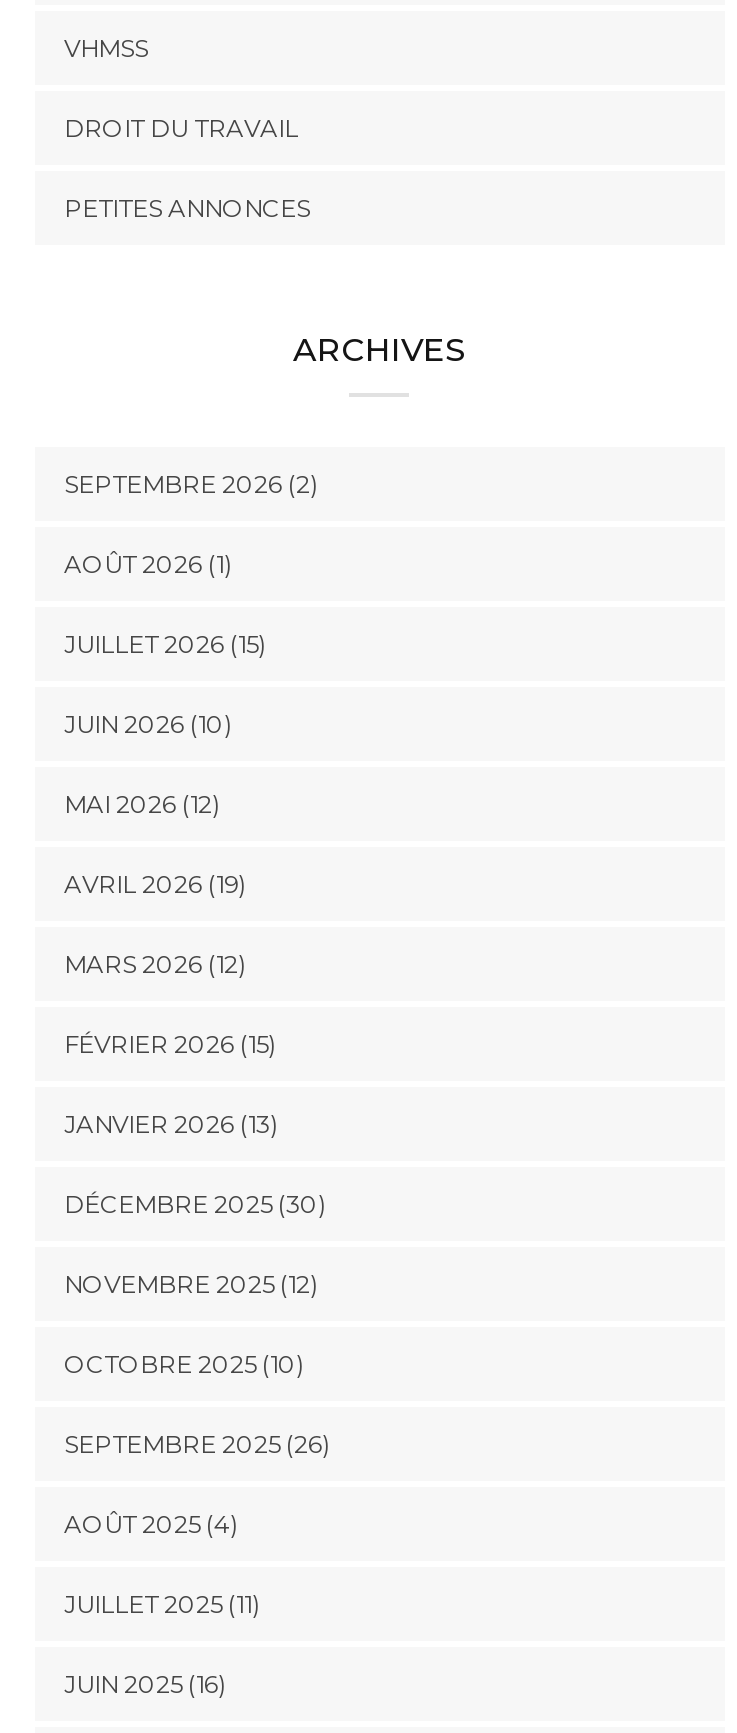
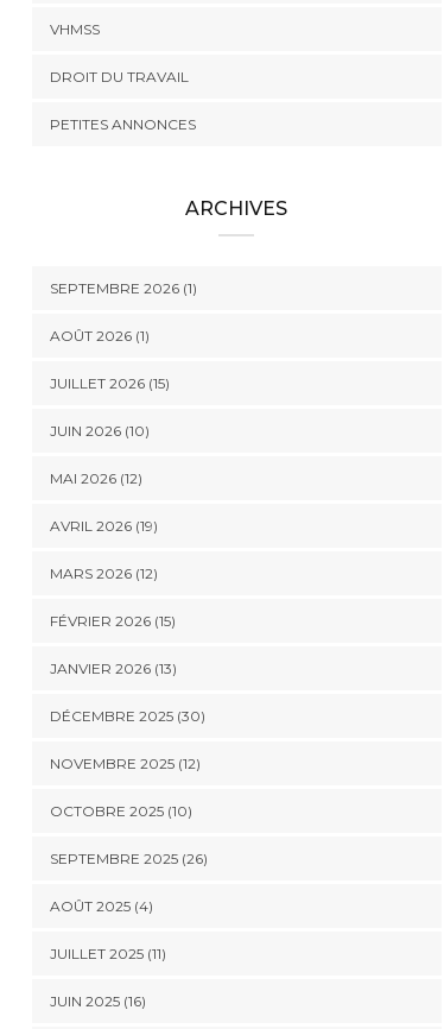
- SEPTEMBRE 2026 (2)
+ SEPTEMBRE 2026 (1)
